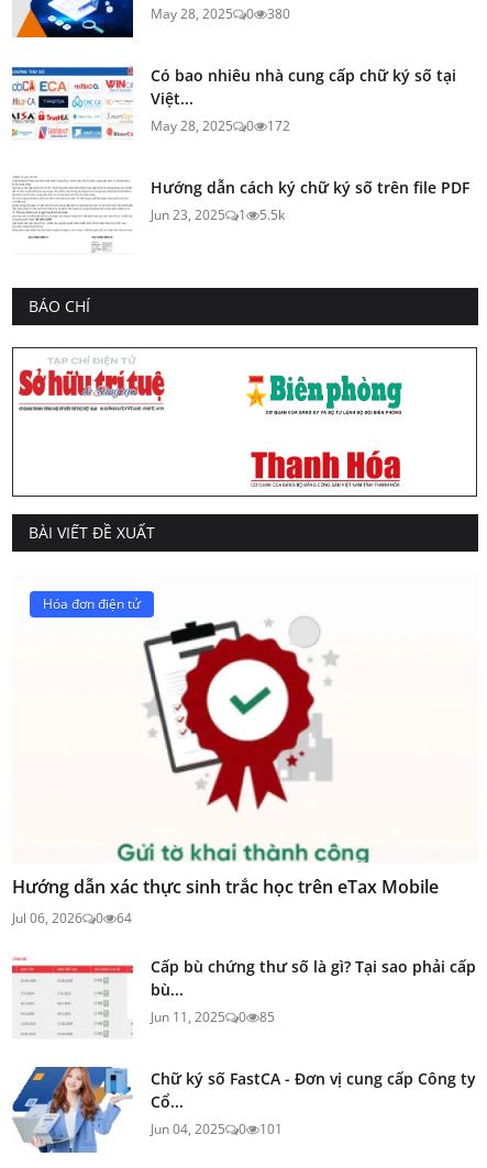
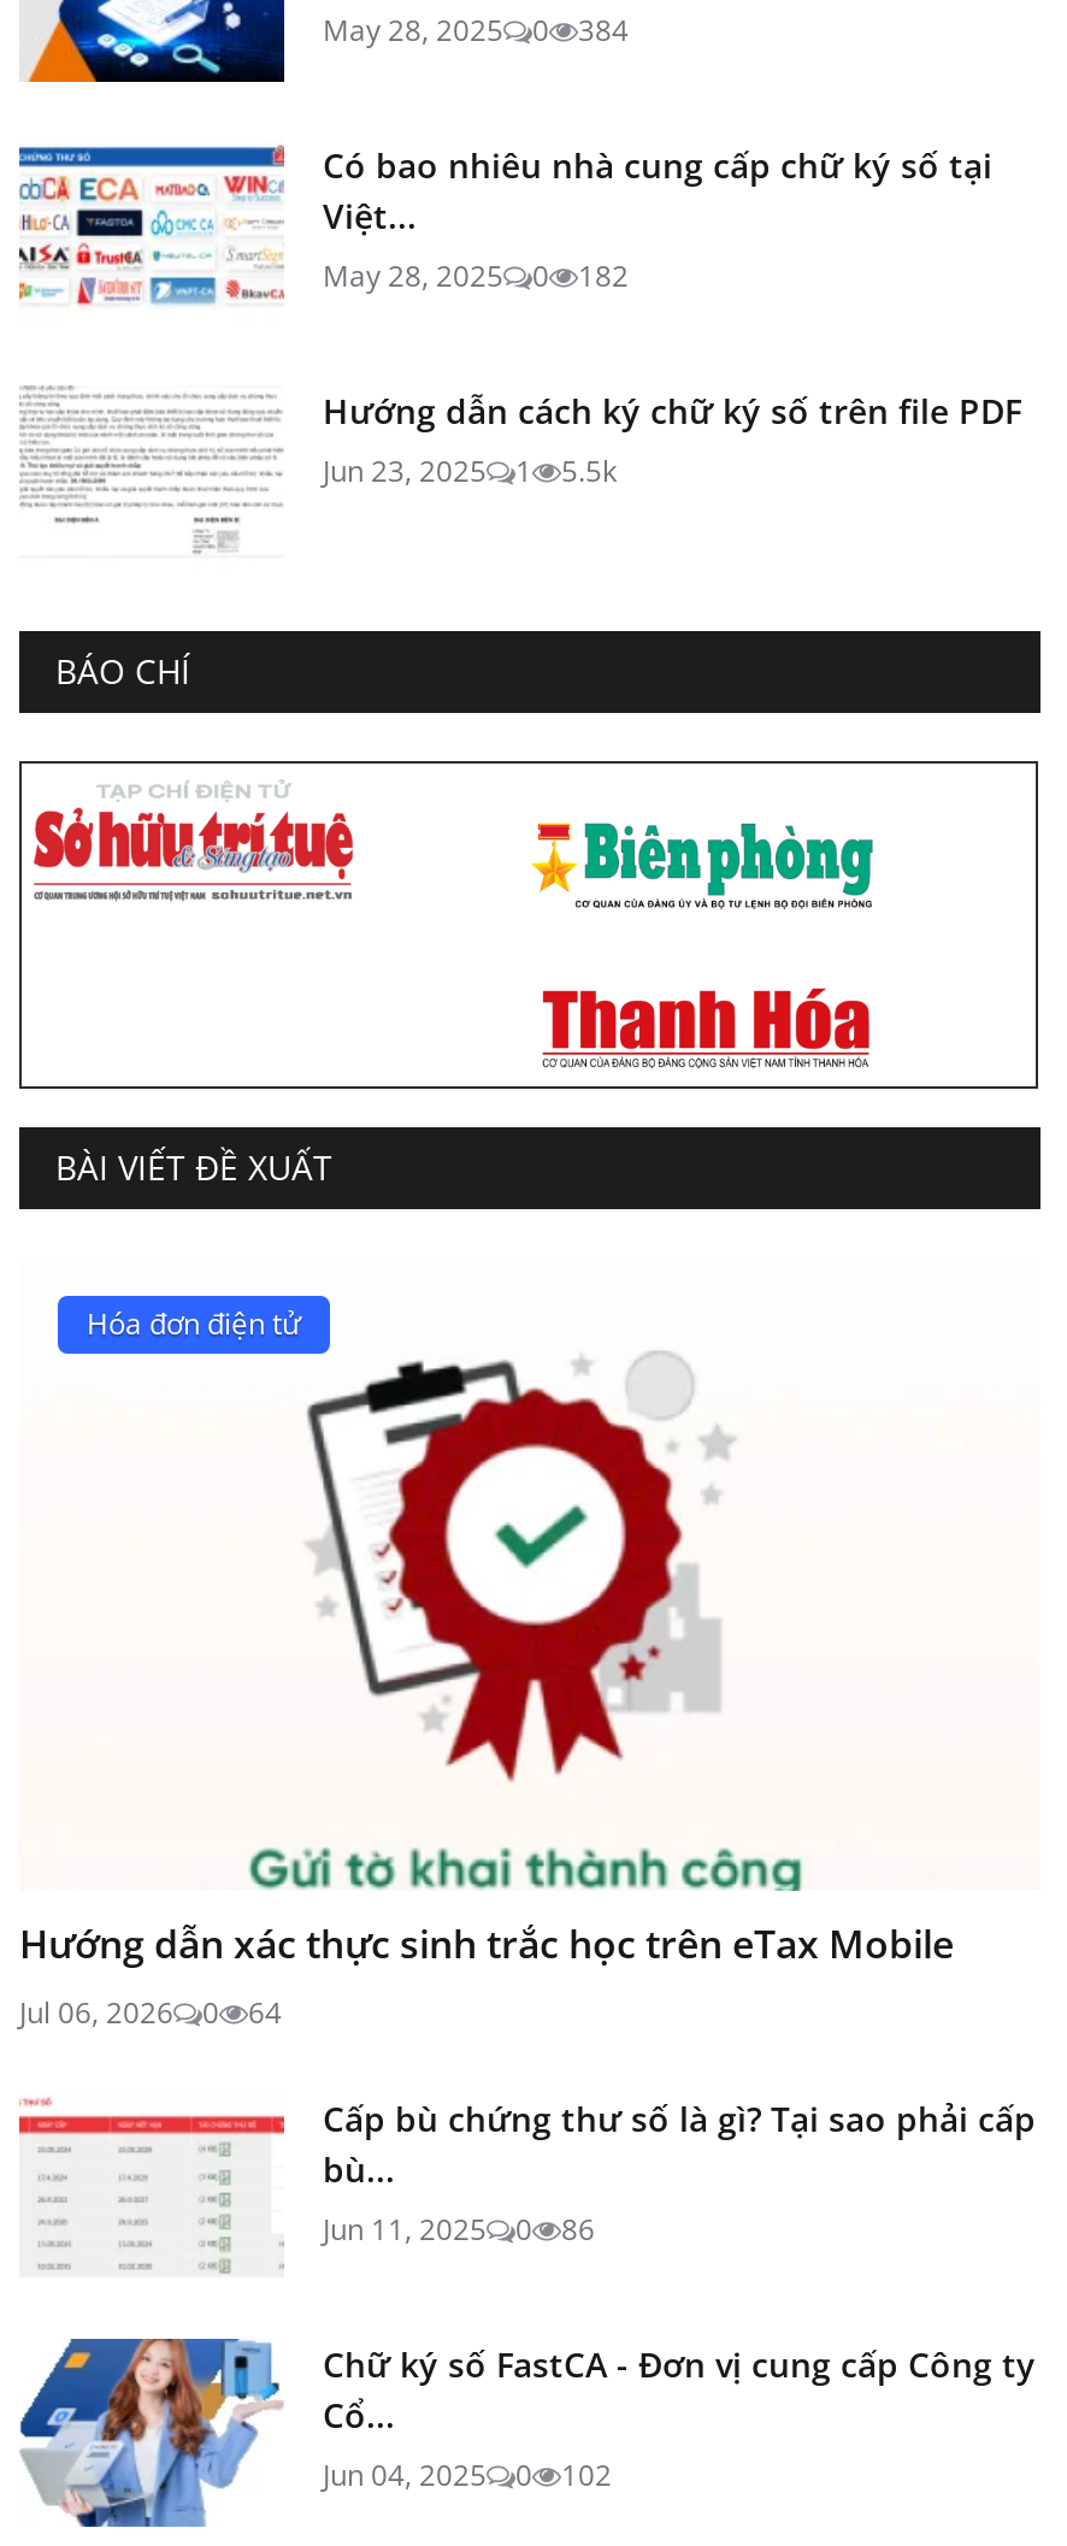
- May 28, 2025 0 380
+ May 28, 2025 0 384

- May 28, 2025 0 172
+ May 28, 2025 0 182

- Jun 11, 2025 0 85
+ Jun 11, 2025 0 86

- Jun 04, 2025 0 101
+ Jun 04, 2025 0 102
